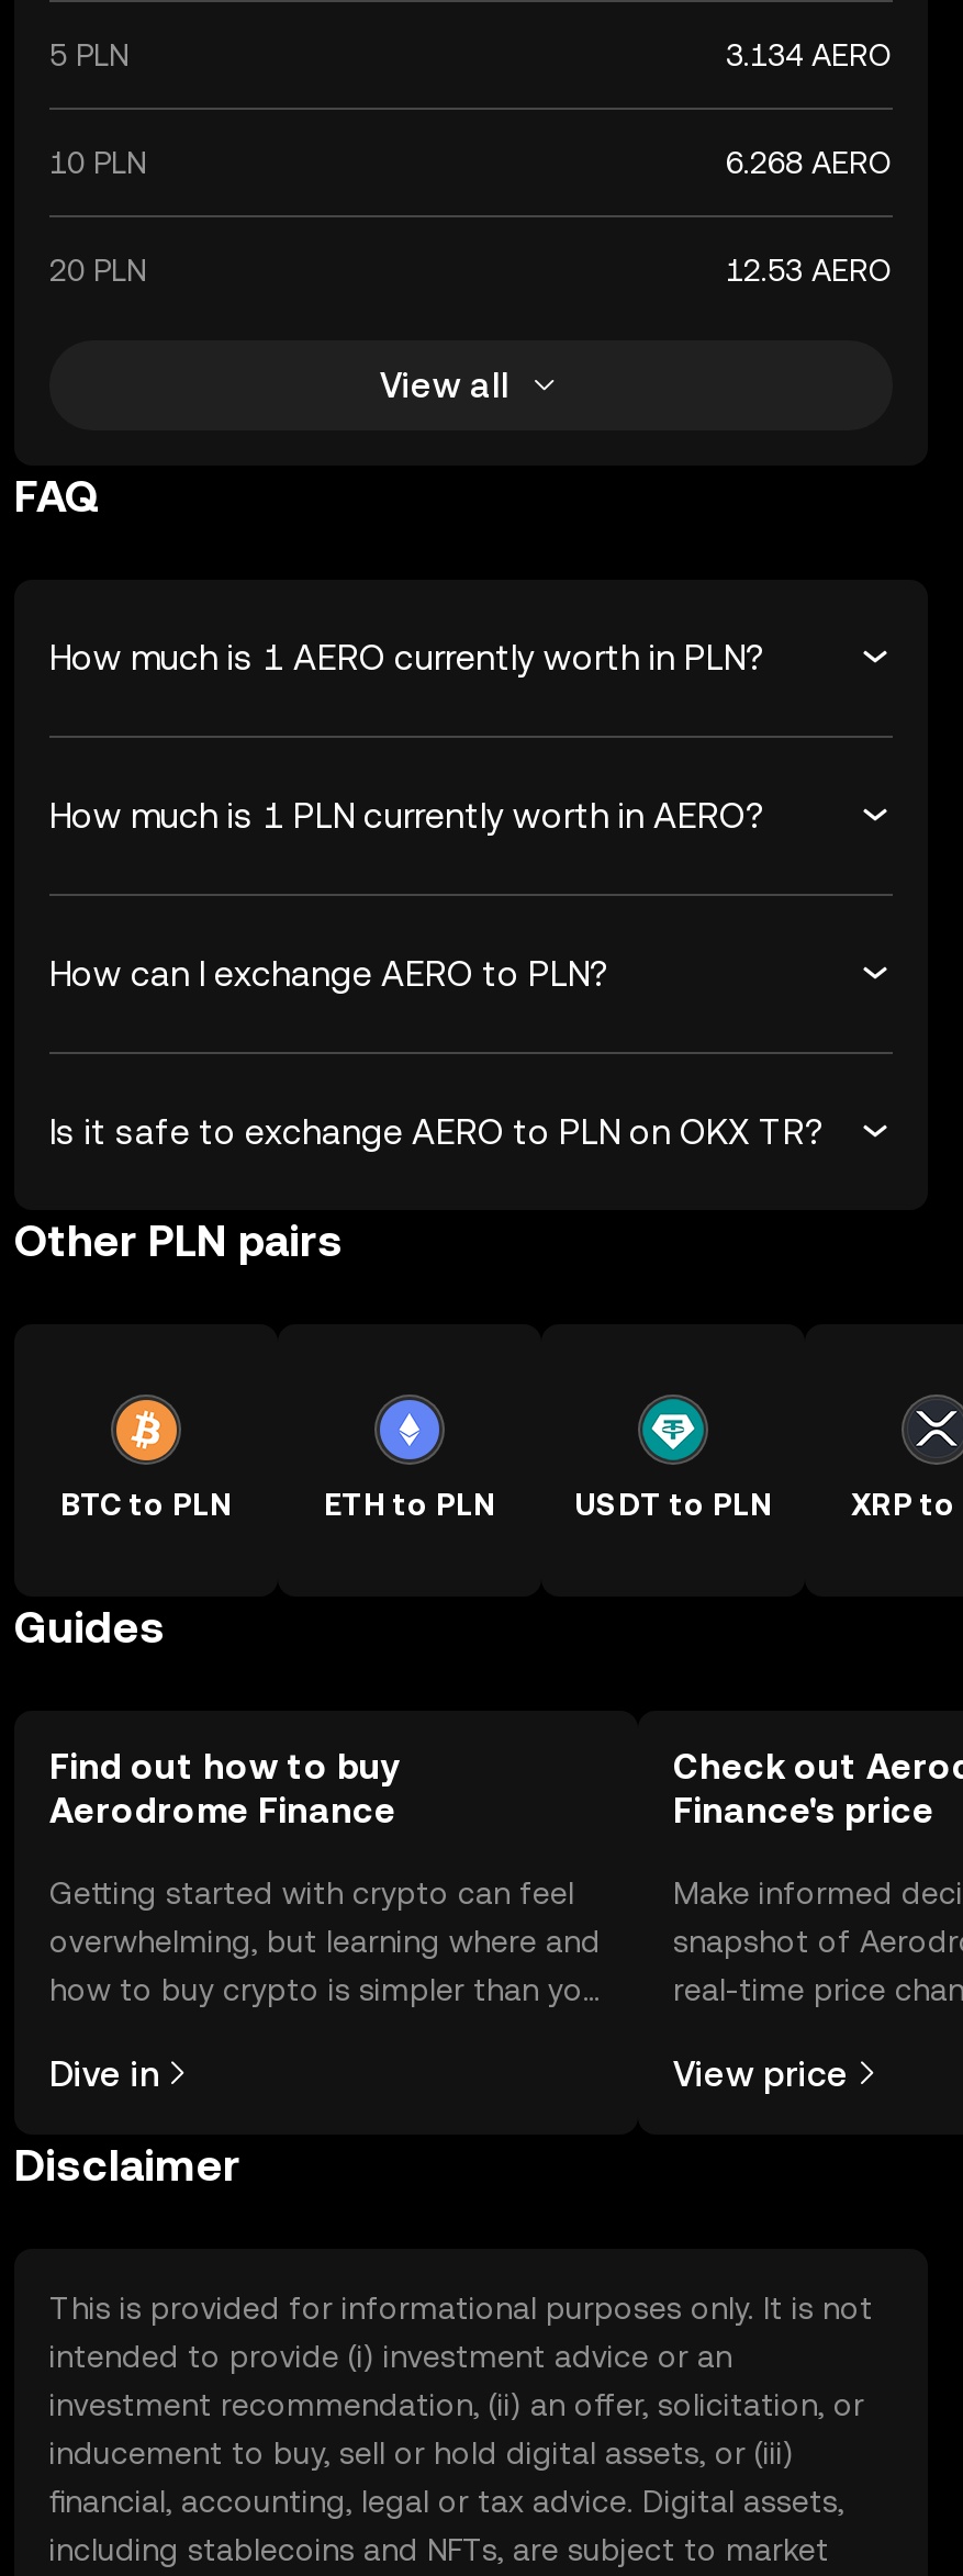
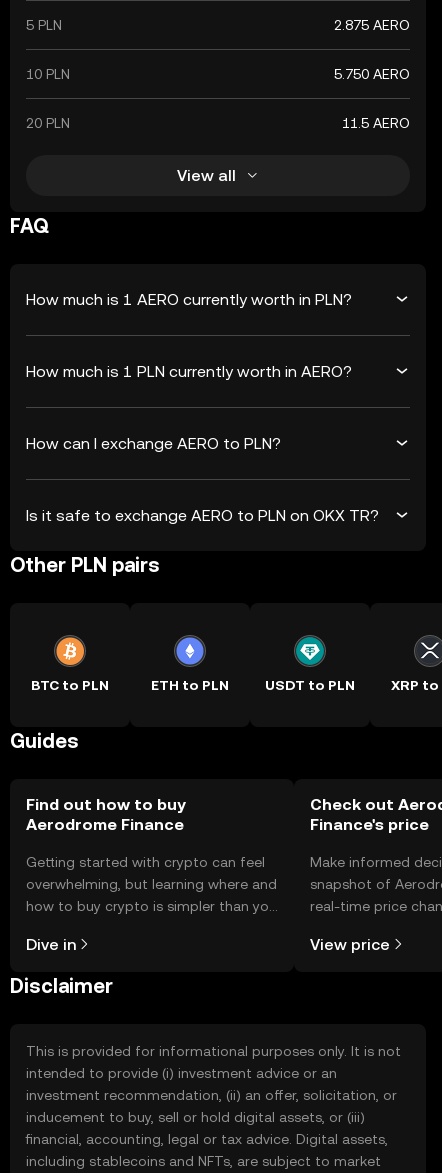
- 3.134 AERO
+ 2.875 AERO

- 6.268 AERO
+ 5.750 AERO

- 12.53 AERO
+ 11.5 AERO
